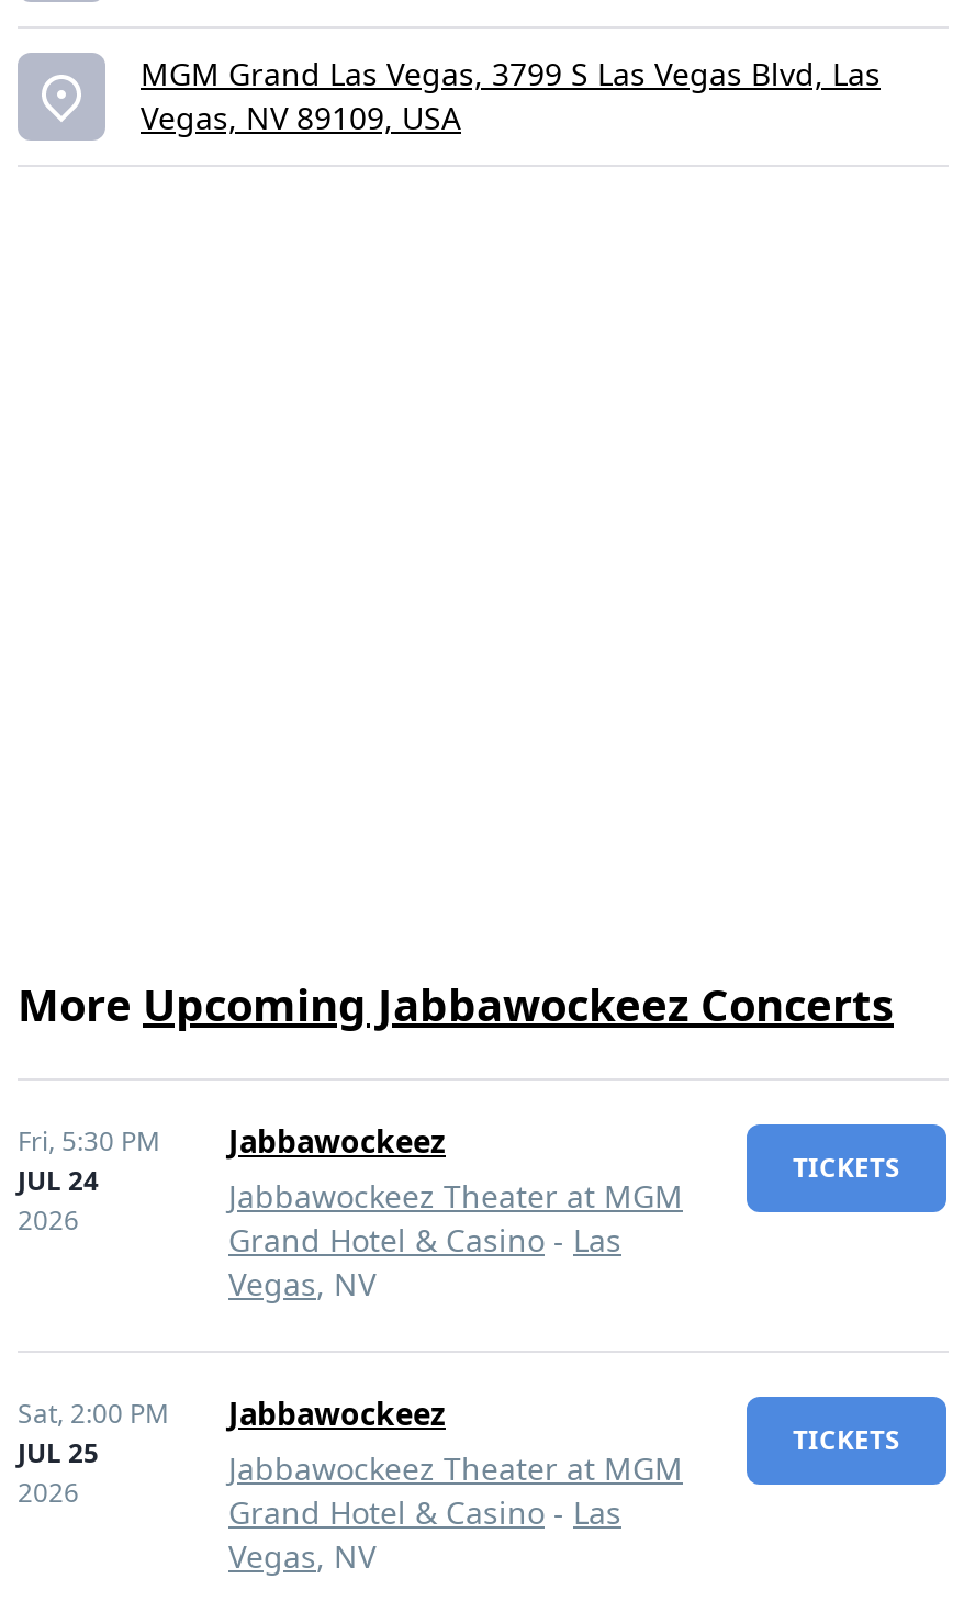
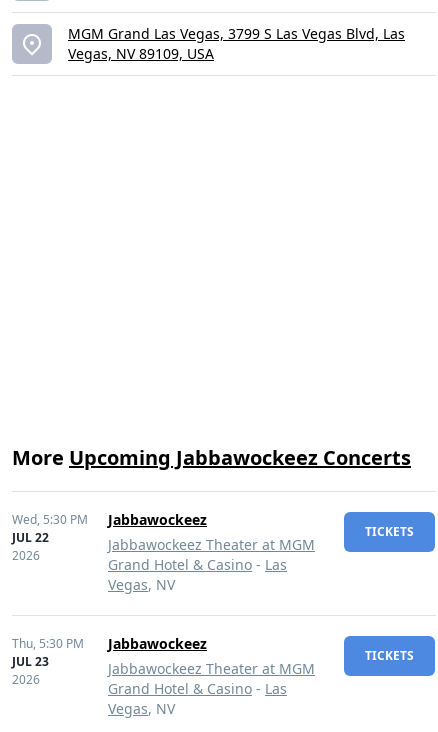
- Fri, 5:30 PM Jabbawockeez
+ Wed, 5:30 PM Jabbawockeez

- JUL 24
+ JUL 22

- Sat, 2:00 PM Jabbawockeez
+ Thu, 5:30 PM Jabbawockeez

- JUL 25
+ JUL 23
